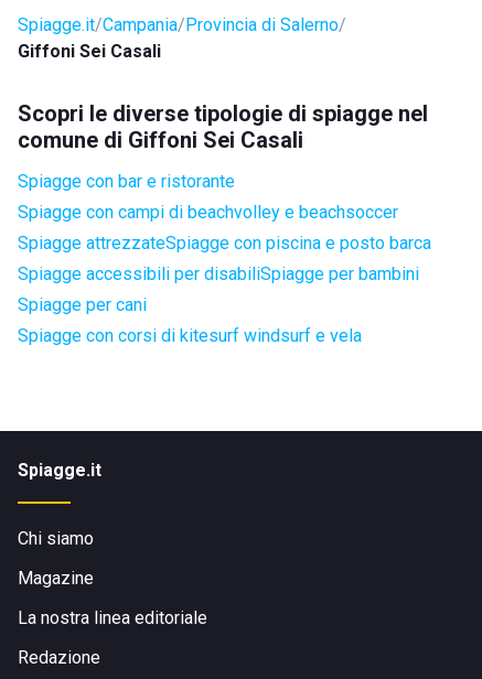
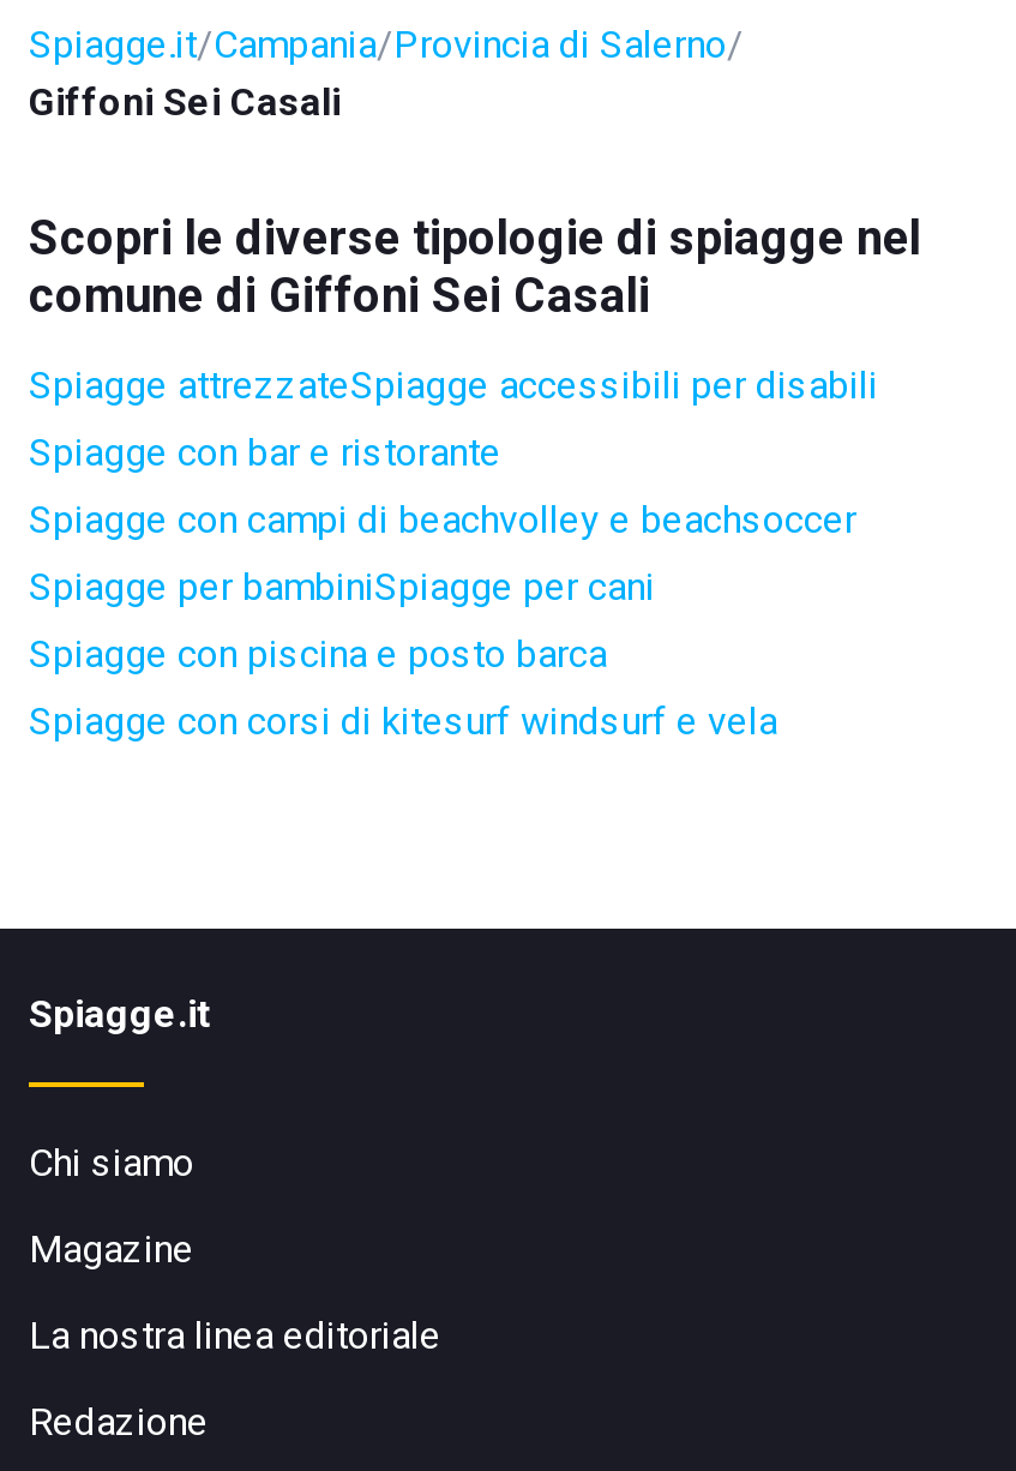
+ Spiagge attrezzateSpiagge accessibili per disabili

moved down: Spiagge con bar e ristorante | Spiagge con campi di beachvolley e beachsoccer

- Spiagge attrezzateSpiagge con piscina e posto barca
- Spiagge accessibili per disabiliSpiagge per bambini
- Spiagge per cani
+ Spiagge per bambiniSpiagge per cani
+ Spiagge con piscina e posto barca
